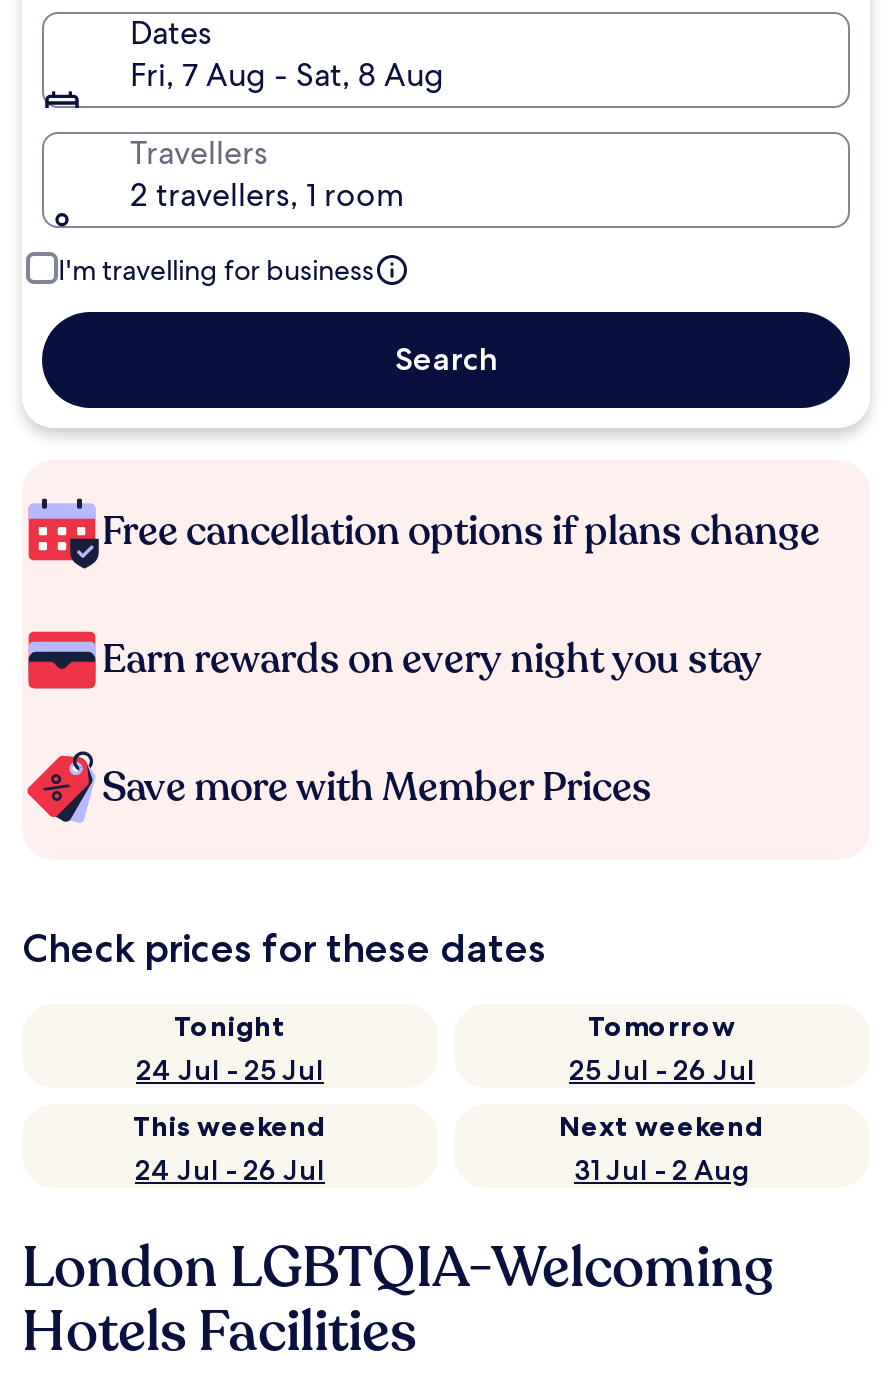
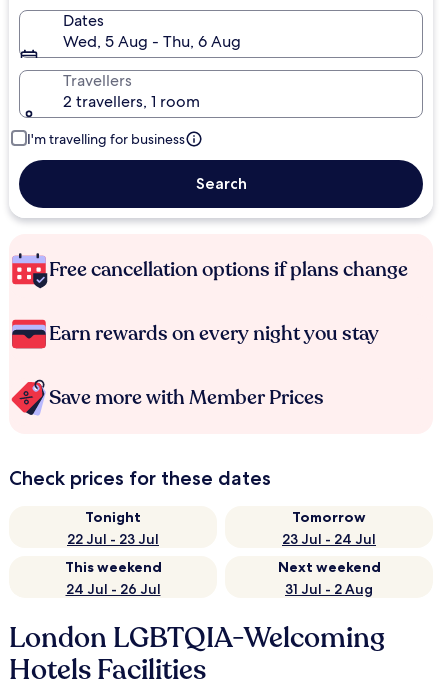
- Fri, 7 Aug - Sat, 8 Aug
+ Wed, 5 Aug - Thu, 6 Aug

- 24 Jul - 25 Jul
+ 22 Jul - 23 Jul

- 25 Jul - 26 Jul
+ 23 Jul - 24 Jul
